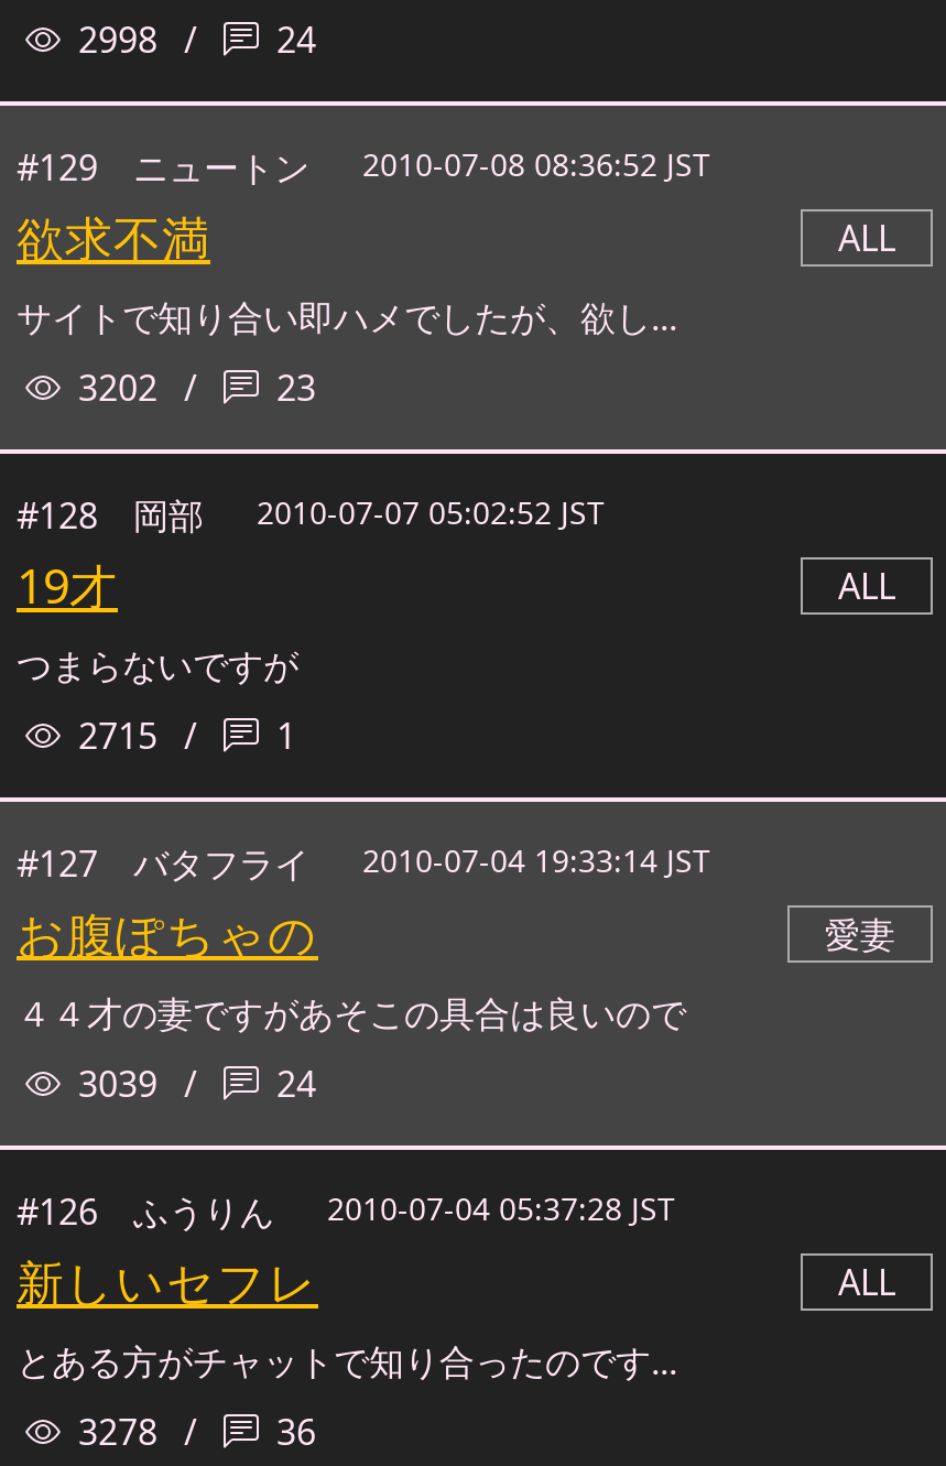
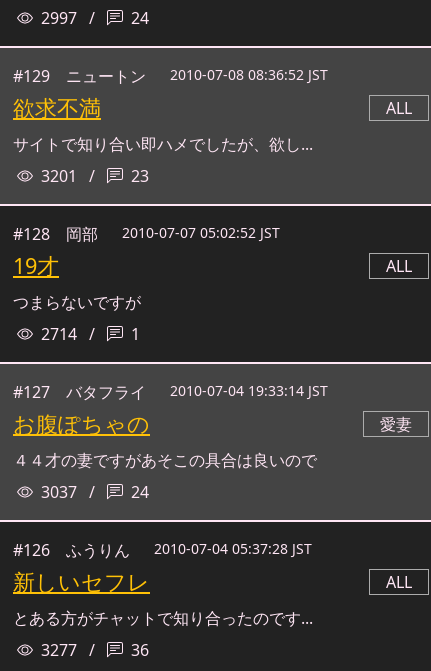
- 2998 / 24
+ 2997 / 24

- 3202 / 23
+ 3201 / 23

- 2715 / 1
+ 2714 / 1

- 3039 / 24
+ 3037 / 24

- 3278 / 36
+ 3277 / 36
